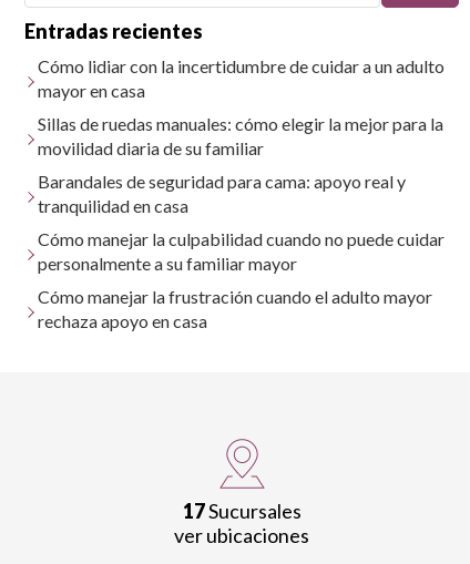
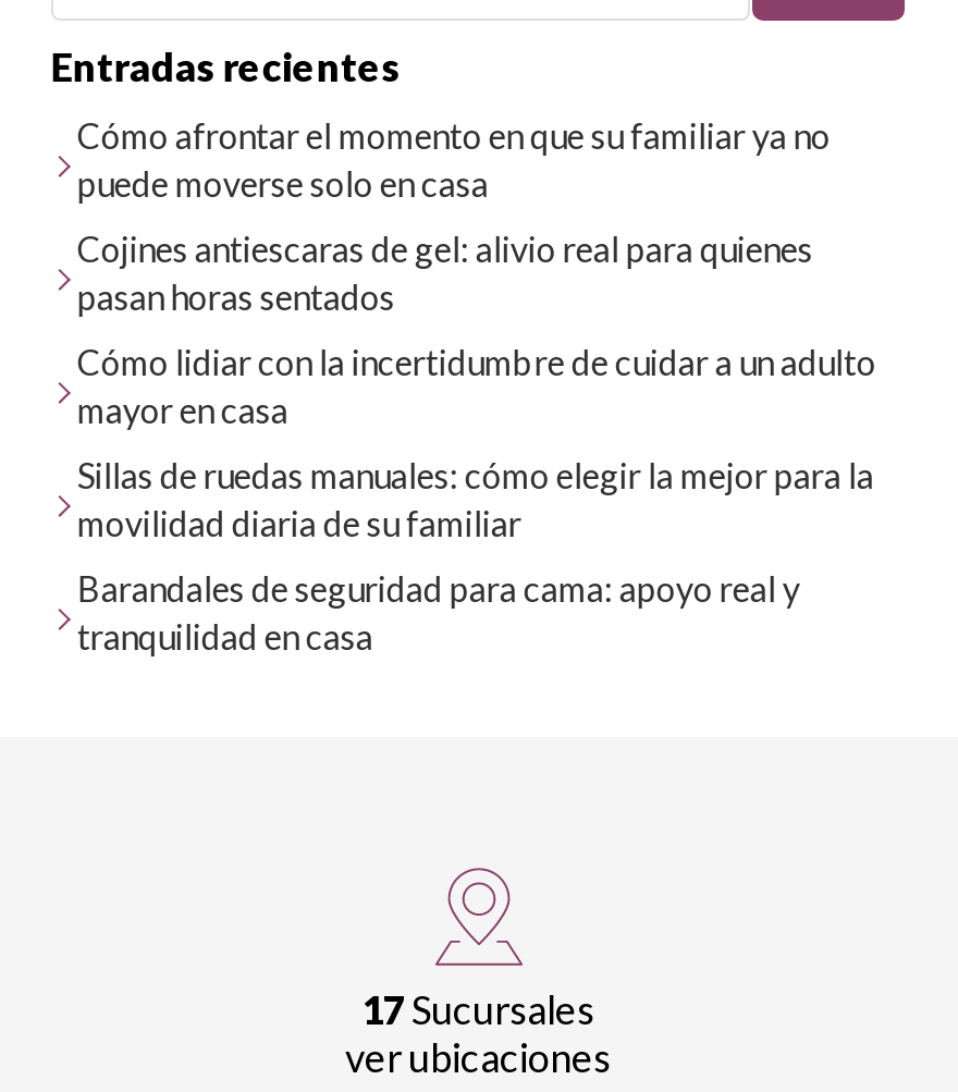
+ Cómo afrontar el momento en que su familiar ya no
+ puede moverse solo en casa
+ Cojines antiescaras de gel: alivio real para quienes
+ pasan horas sentados

moved down: Cómo lidiar con la incertidumbre de cuidar a un adulto | mayor en casa | Sillas de ruedas manuales: cómo elegir la mejor para la | movilidad diaria de su familiar | Barandales de seguridad para cama: apoyo real y | tranquilidad en casa

- Cómo manejar la culpabilidad cuando no puede cuidar
- personalmente a su familiar mayor
- Cómo manejar la frustración cuando el adulto mayor
- rechaza apoyo en casa
